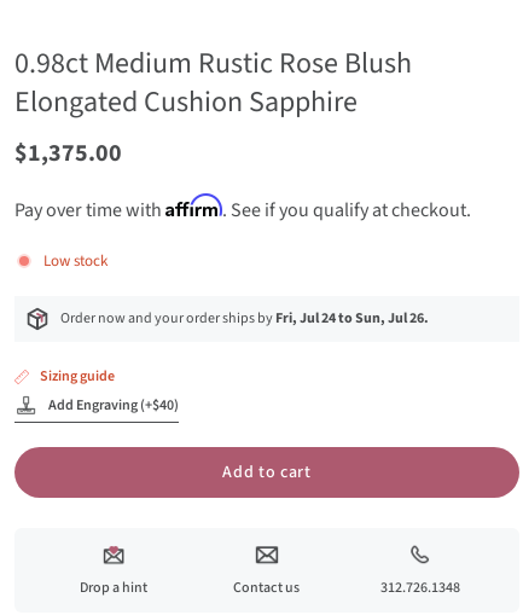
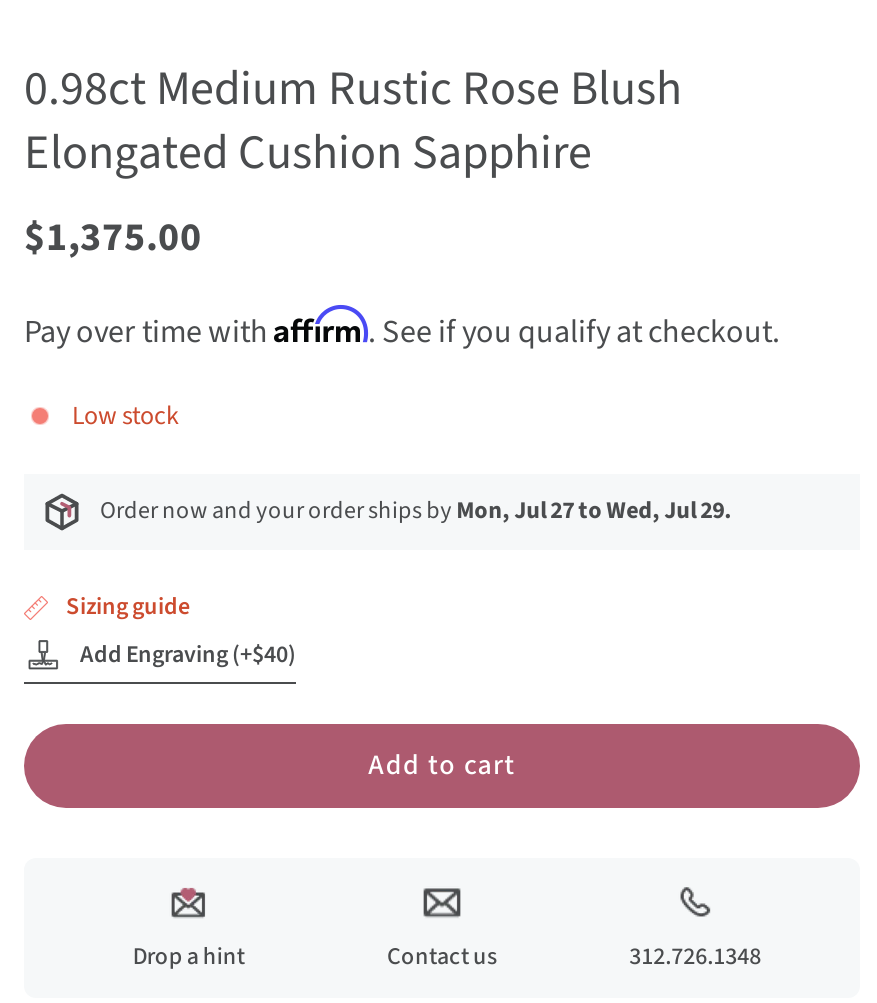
- Order now and your order ships by Fri, Jul 24 to Sun, Jul 26.
+ Order now and your order ships by Mon, Jul 27 to Wed, Jul 29.
